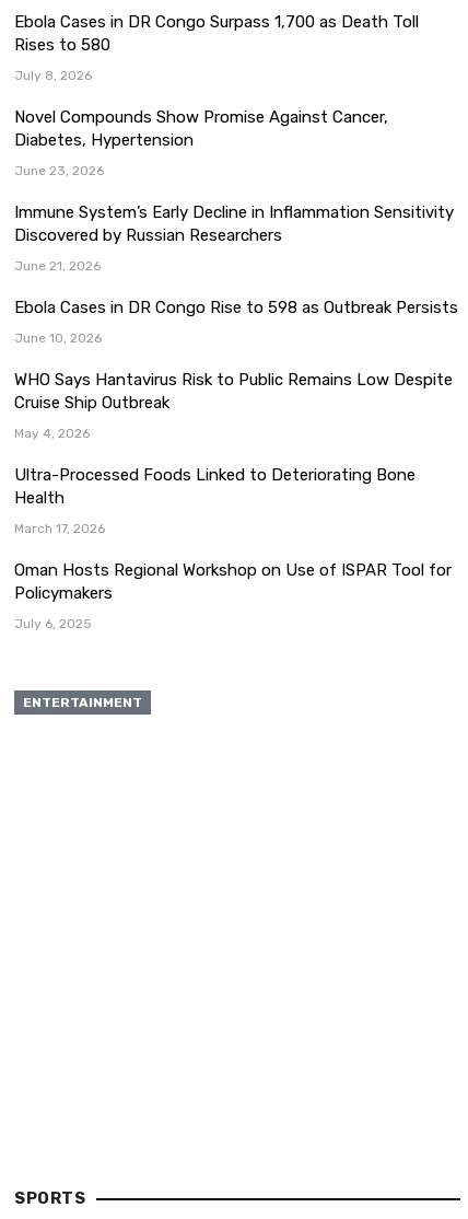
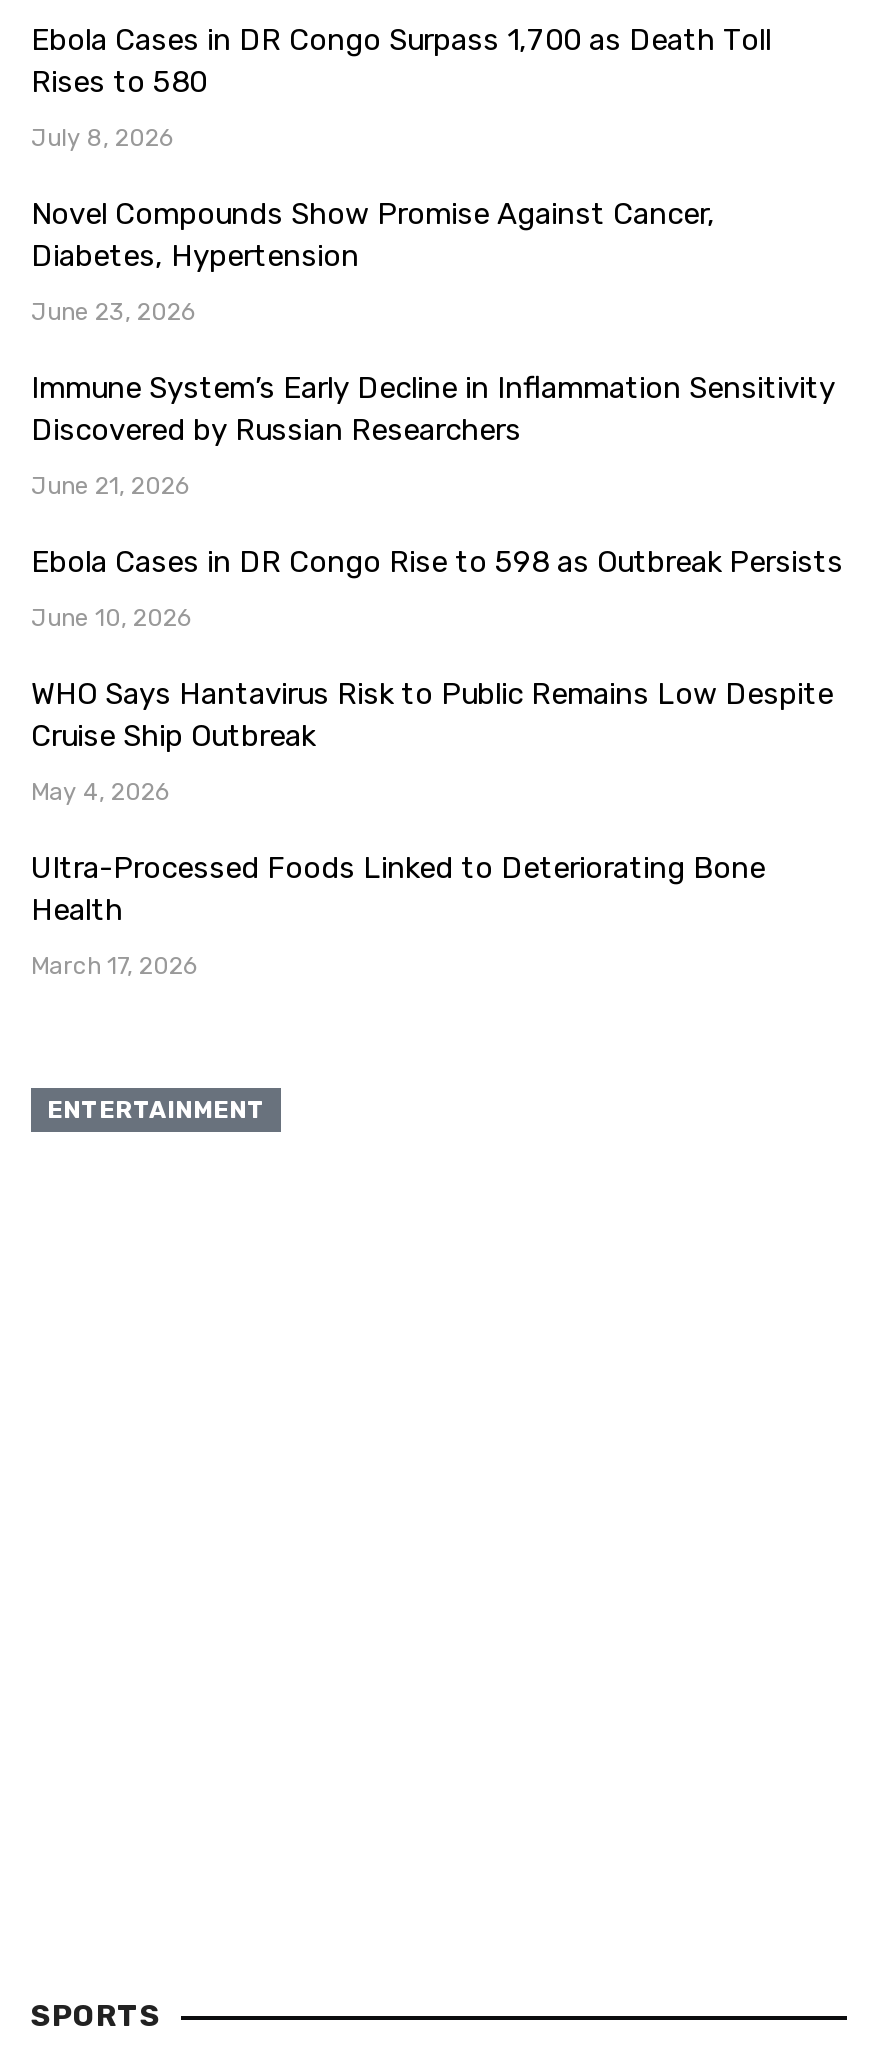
- Oman Hosts Regional Workshop on Use of ISPAR Tool for
- Policymakers
- July 6, 2025
